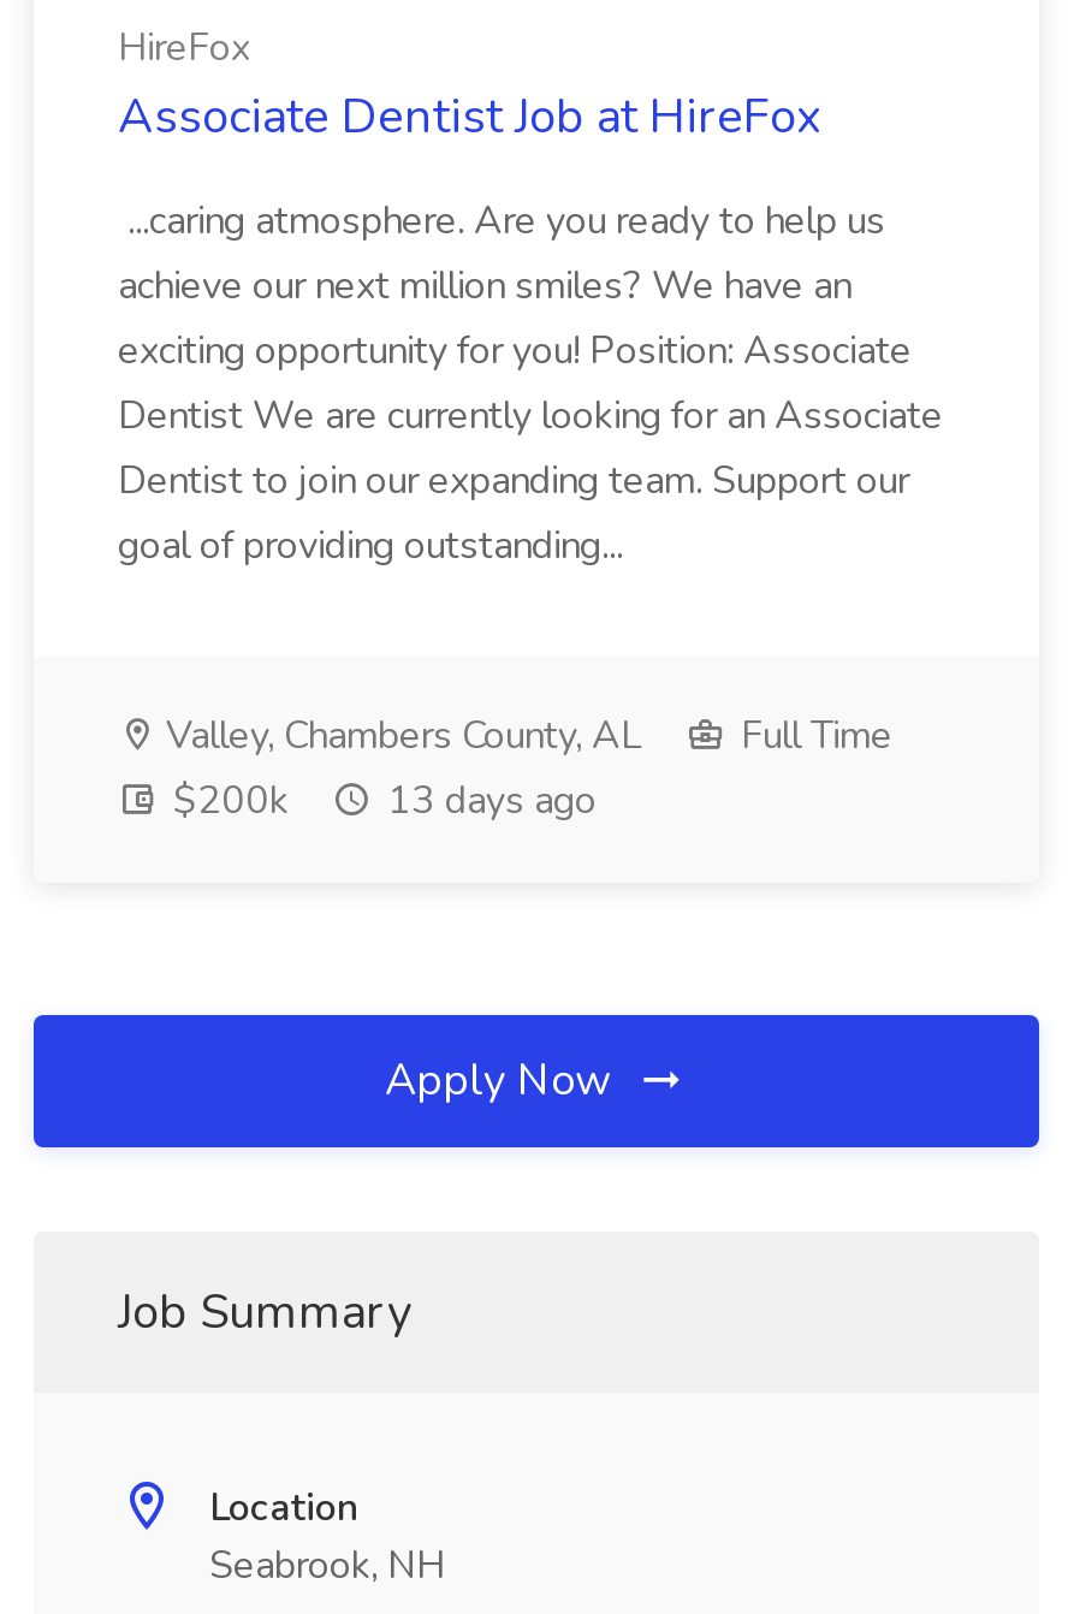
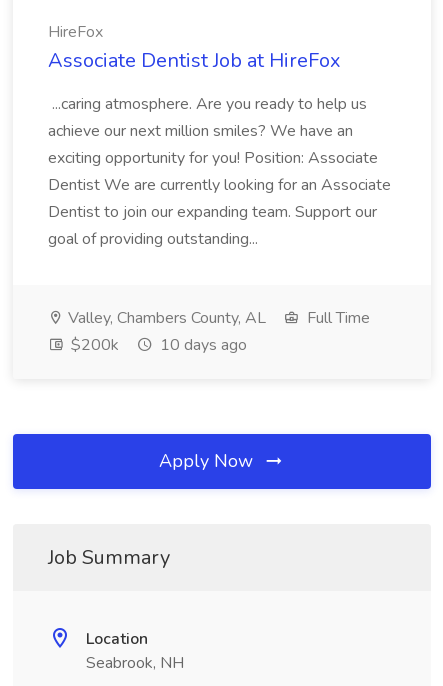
- $200k 13 days ago
+ $200k 10 days ago
